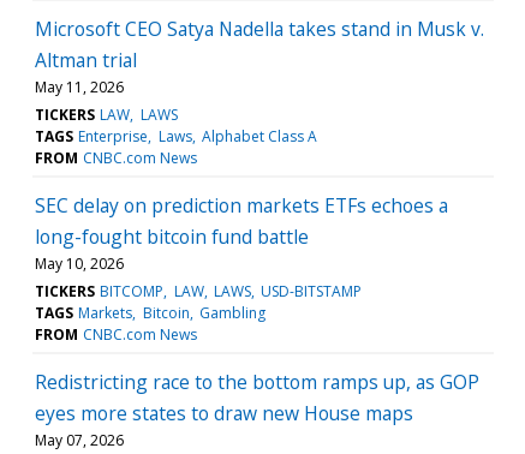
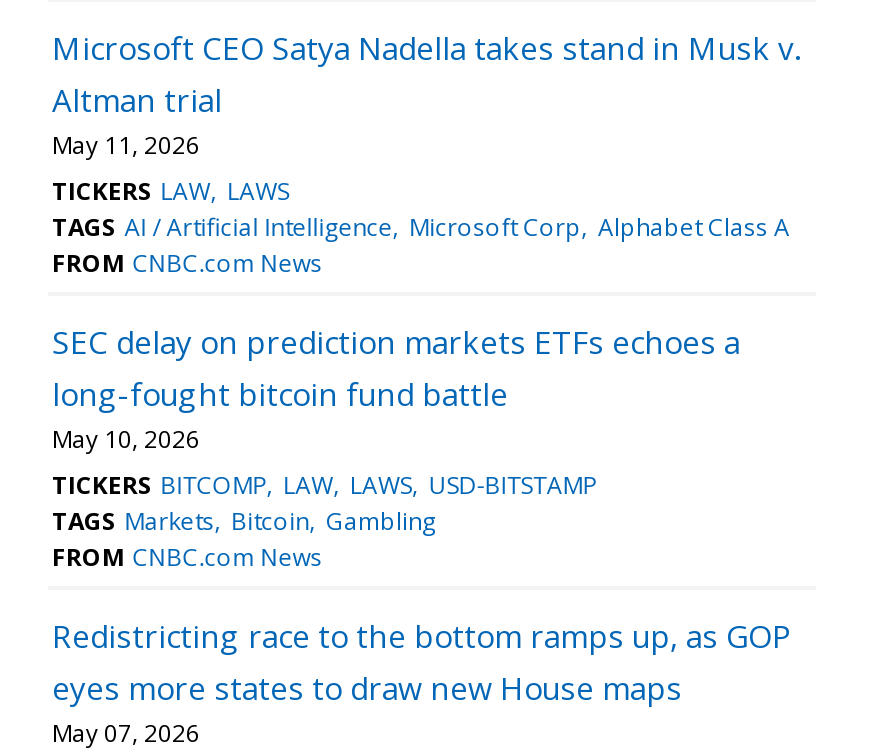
- TAGS Enterprise Laws Alphabet Class A
+ TAGS AI / Artificial Intelligence Microsoft Corp Alphabet Class A
